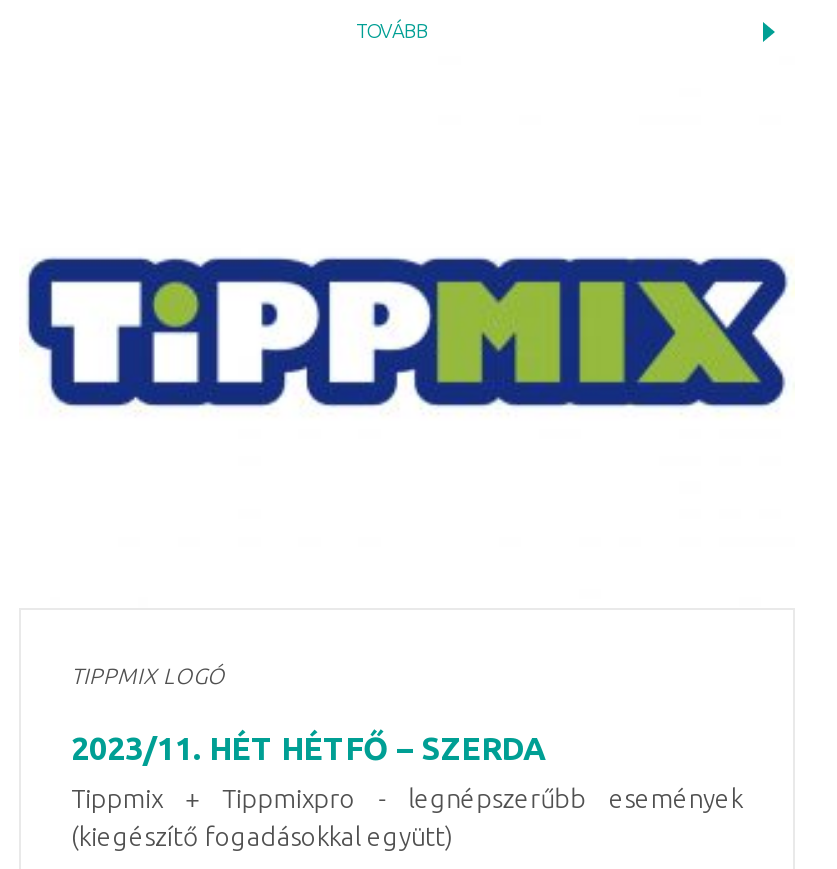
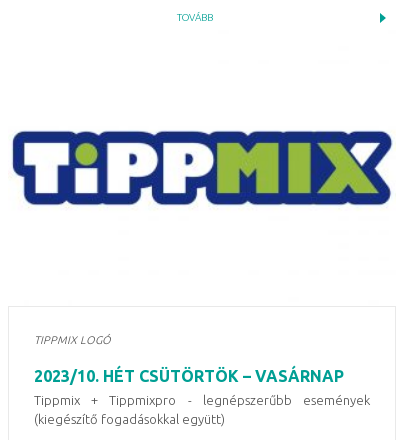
- 2023/11. HÉT HÉTFŐ – SZERDA
+ 2023/10. HÉT CSÜTÖRTÖK – VASÁRNAP
